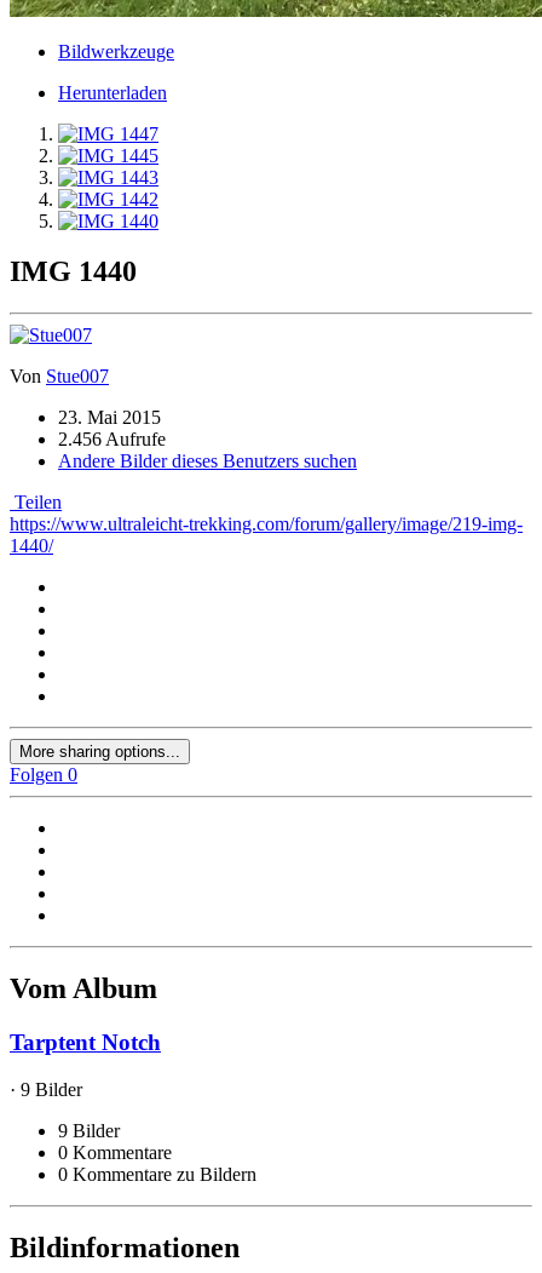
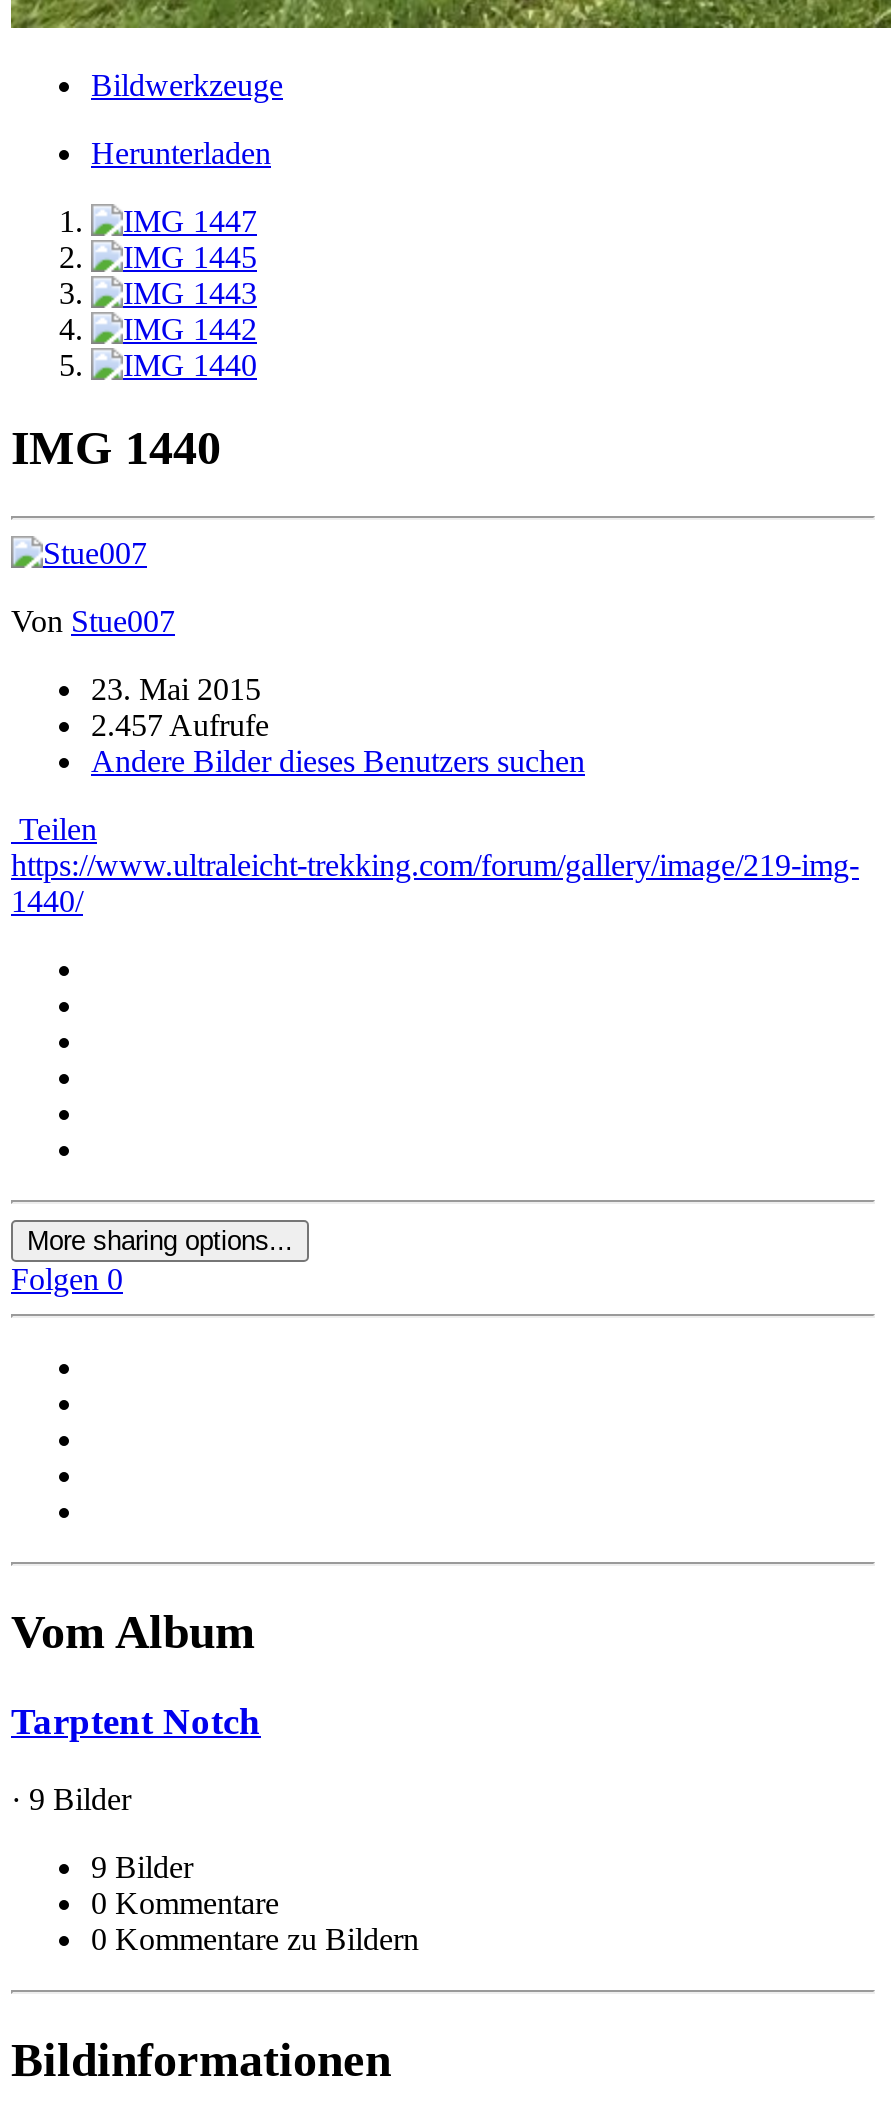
- 2.456 Aufrufe
+ 2.457 Aufrufe
